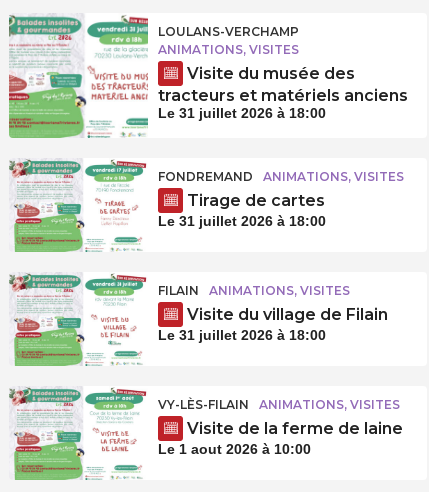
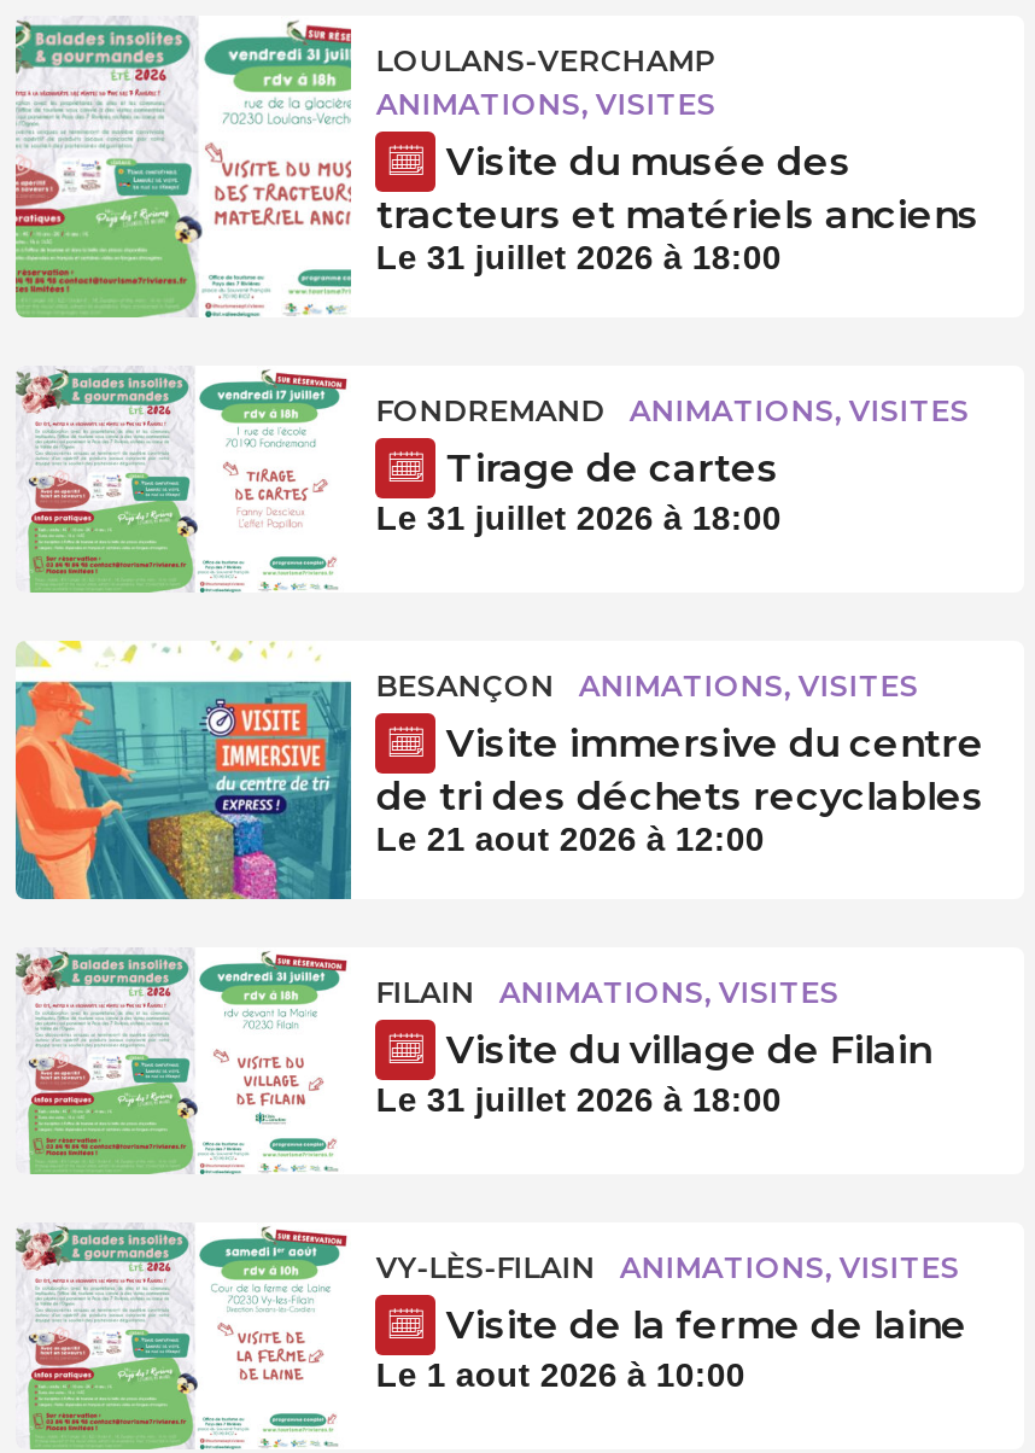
+ [image]
+ BESANÇON
+ ANIMATIONS, VISITES
+ Visite immersive du centre
+ de tri des déchets recyclables
+ Le 21 aout 2026 à 12:00
